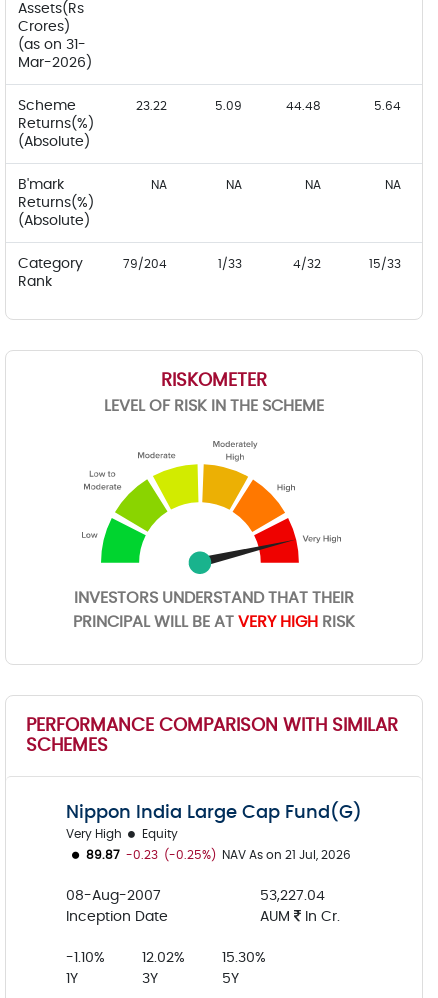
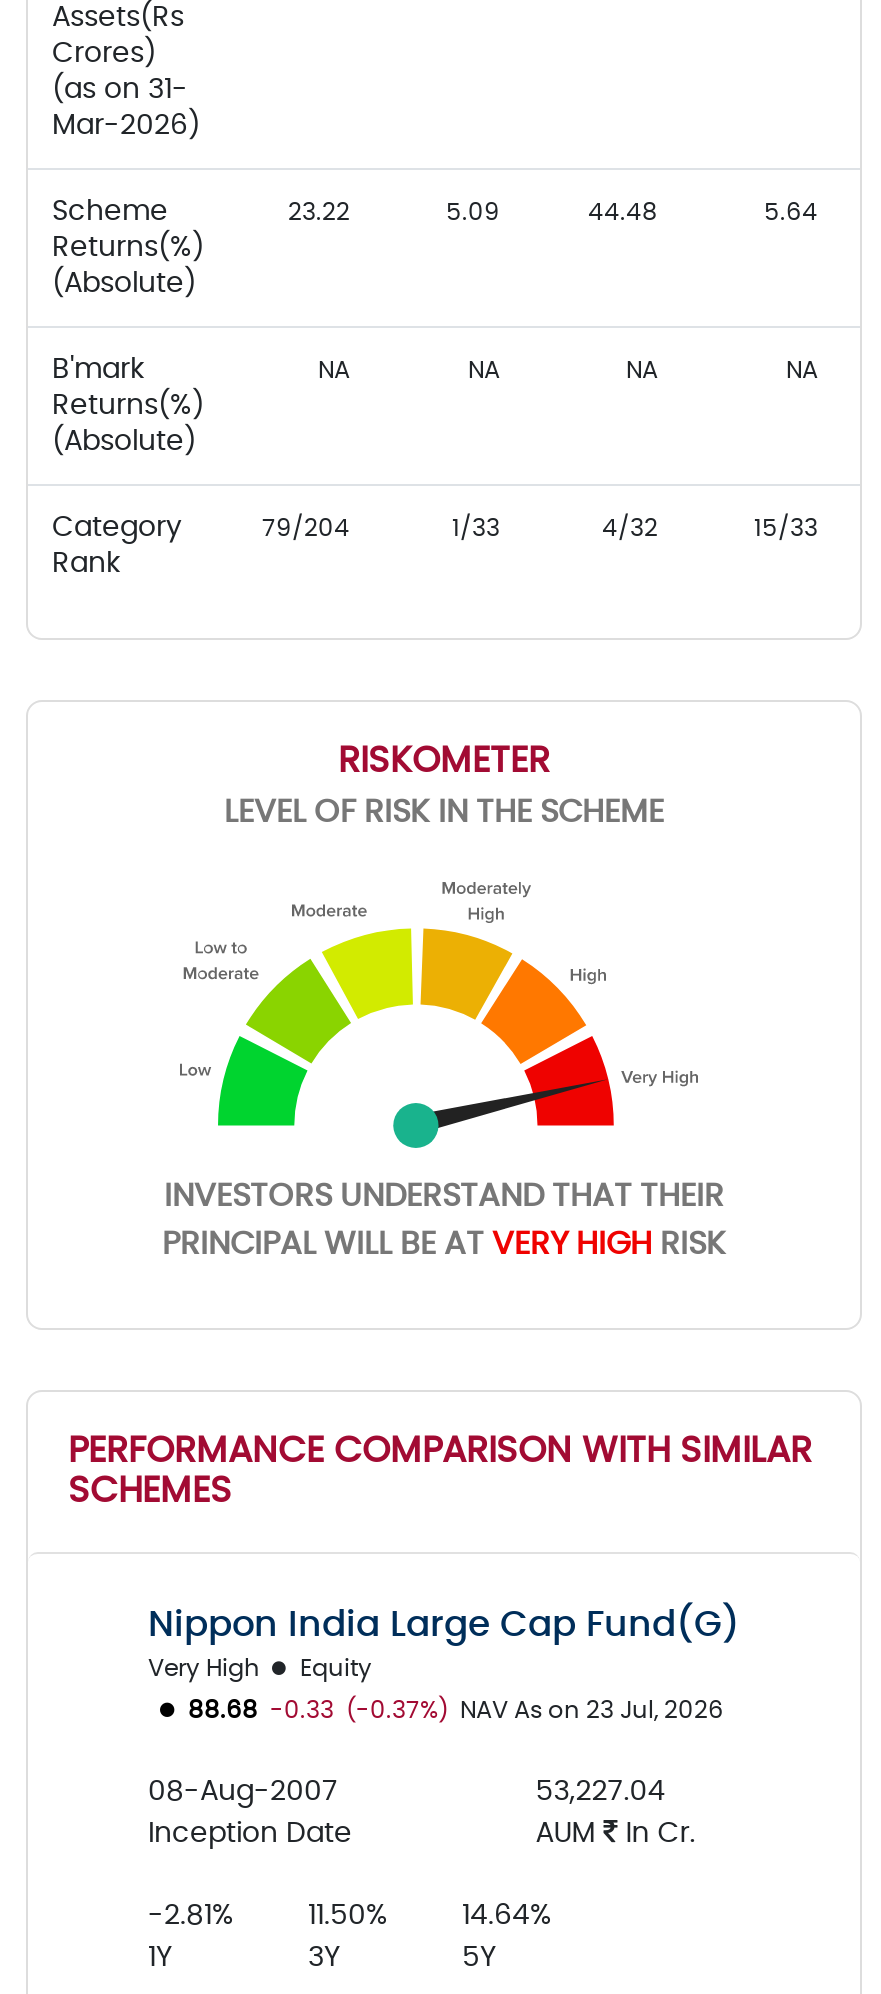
- 89.87 -0.23 (-0.25%) NAV As on 21 Jul, 2026
+ 88.68 -0.33 (-0.37%) NAV As on 23 Jul, 2026

- -1.10%
+ -2.81%

- 12.02%
+ 11.50%

- 15.30%
+ 14.64%
